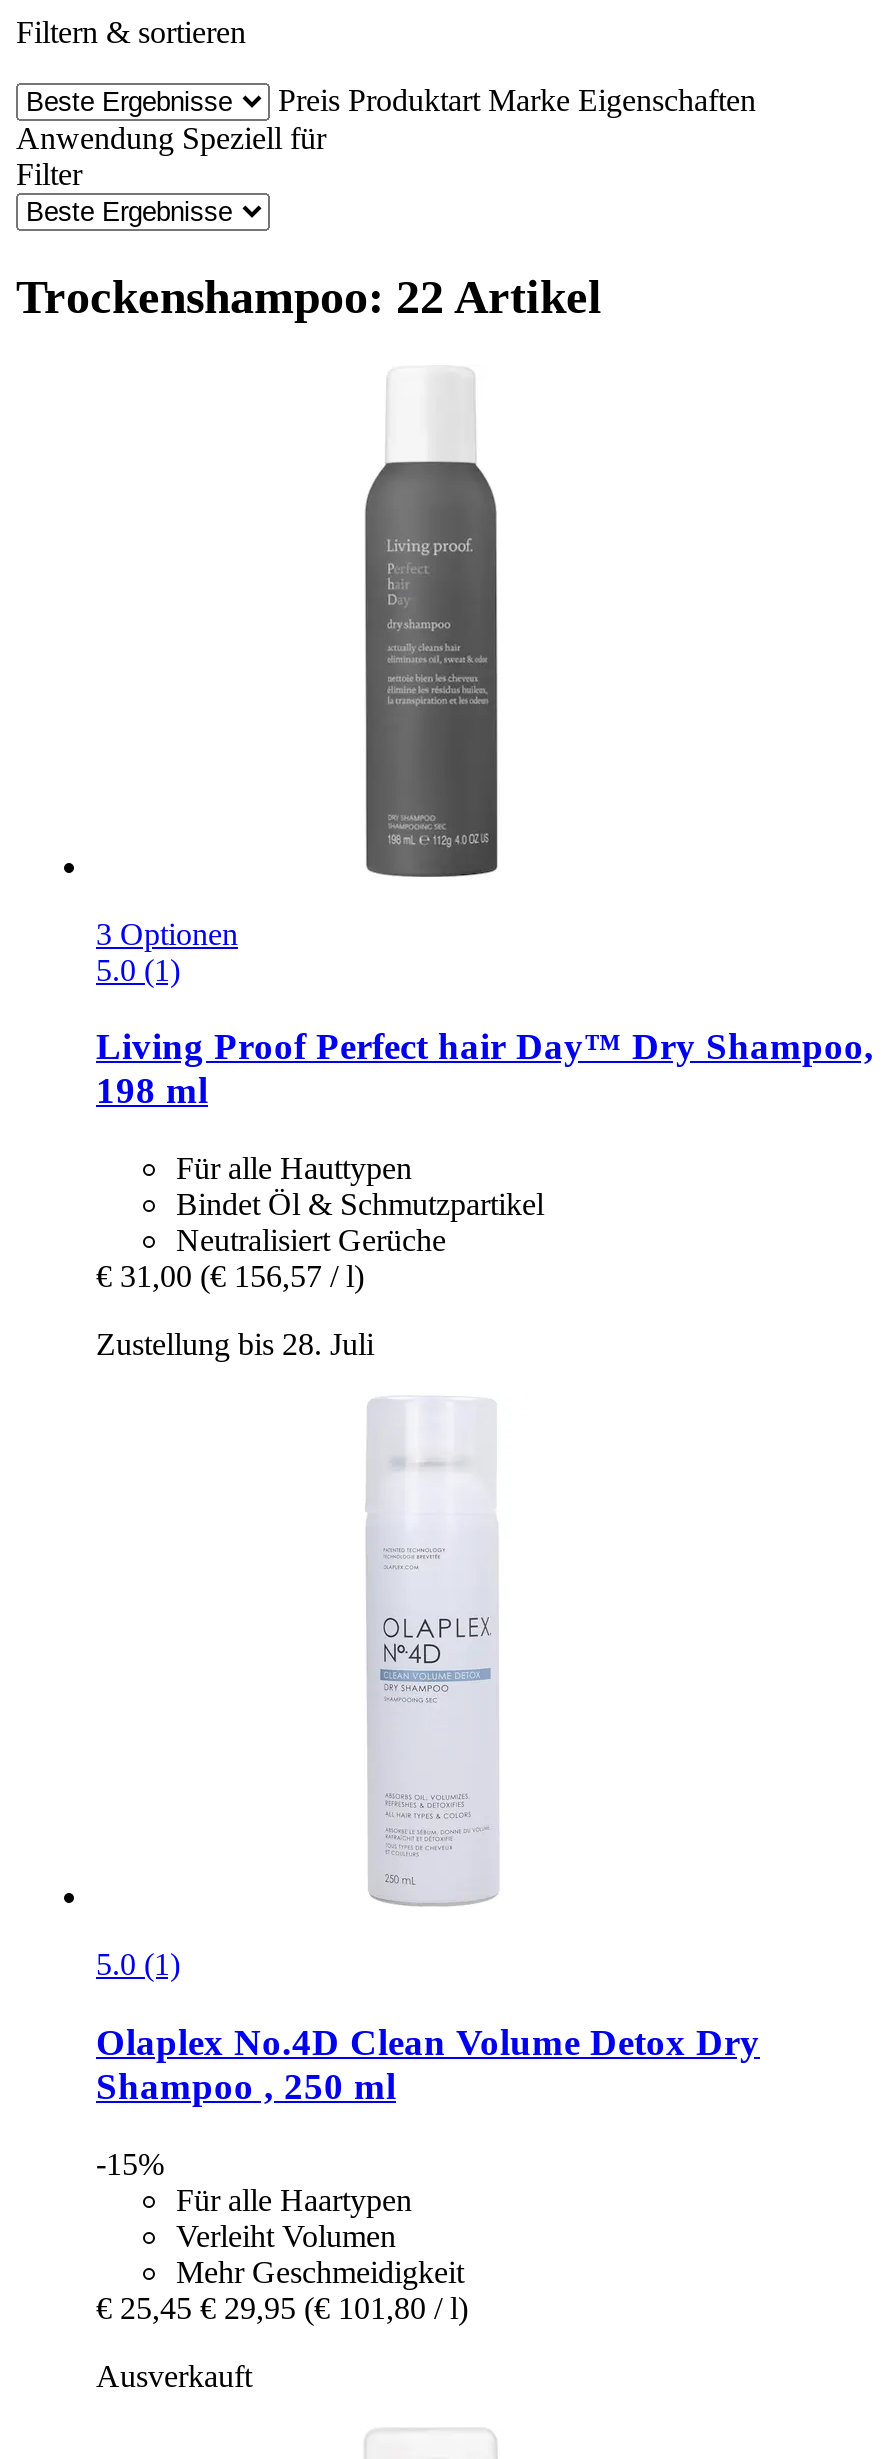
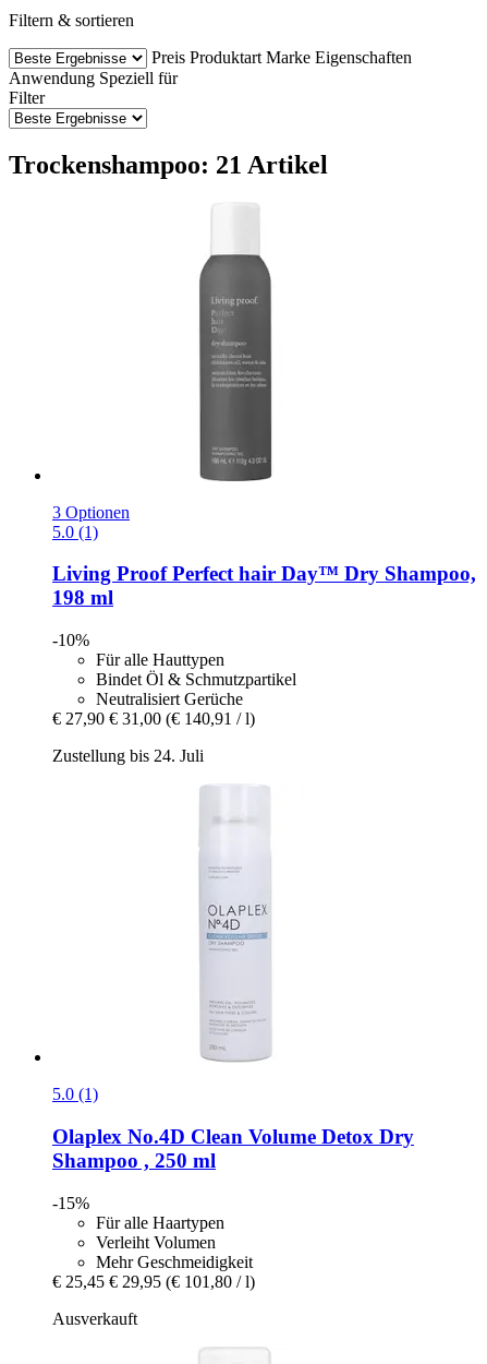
- Trockenshampoo: 22 Artikel
+ Trockenshampoo: 21 Artikel

+ -10%

- € 31,00 (€ 156,57 / l)
+ € 27,90 € 31,00 (€ 140,91 / l)

- Zustellung bis 28. Juli
+ Zustellung bis 24. Juli
